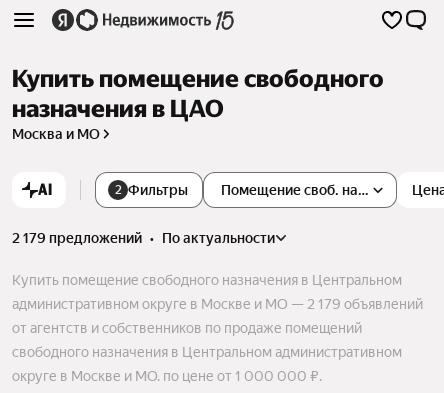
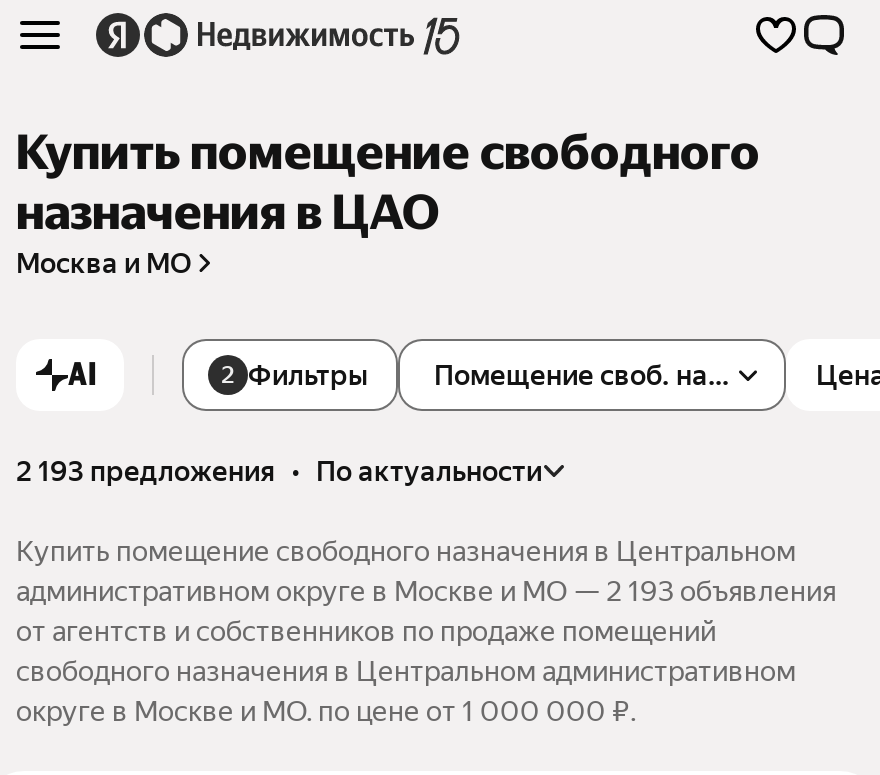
- 2 179 предложений • по актуальности
+ 2 193 предложения • по актуальности

- административном округе в Москве и МО — 2 179 объявлений
+ административном округе в Москве и МО — 2 193 объявления
